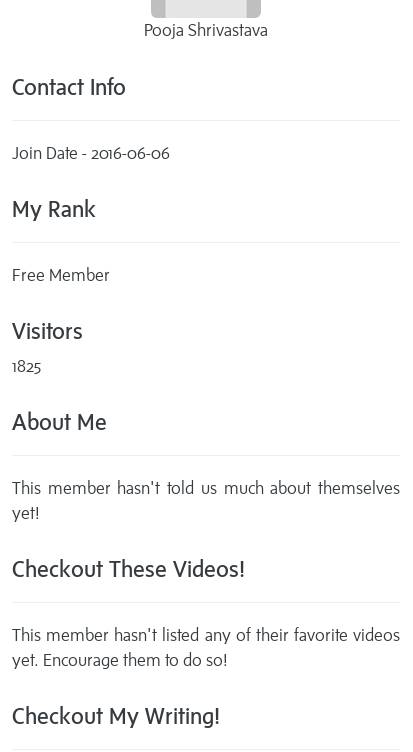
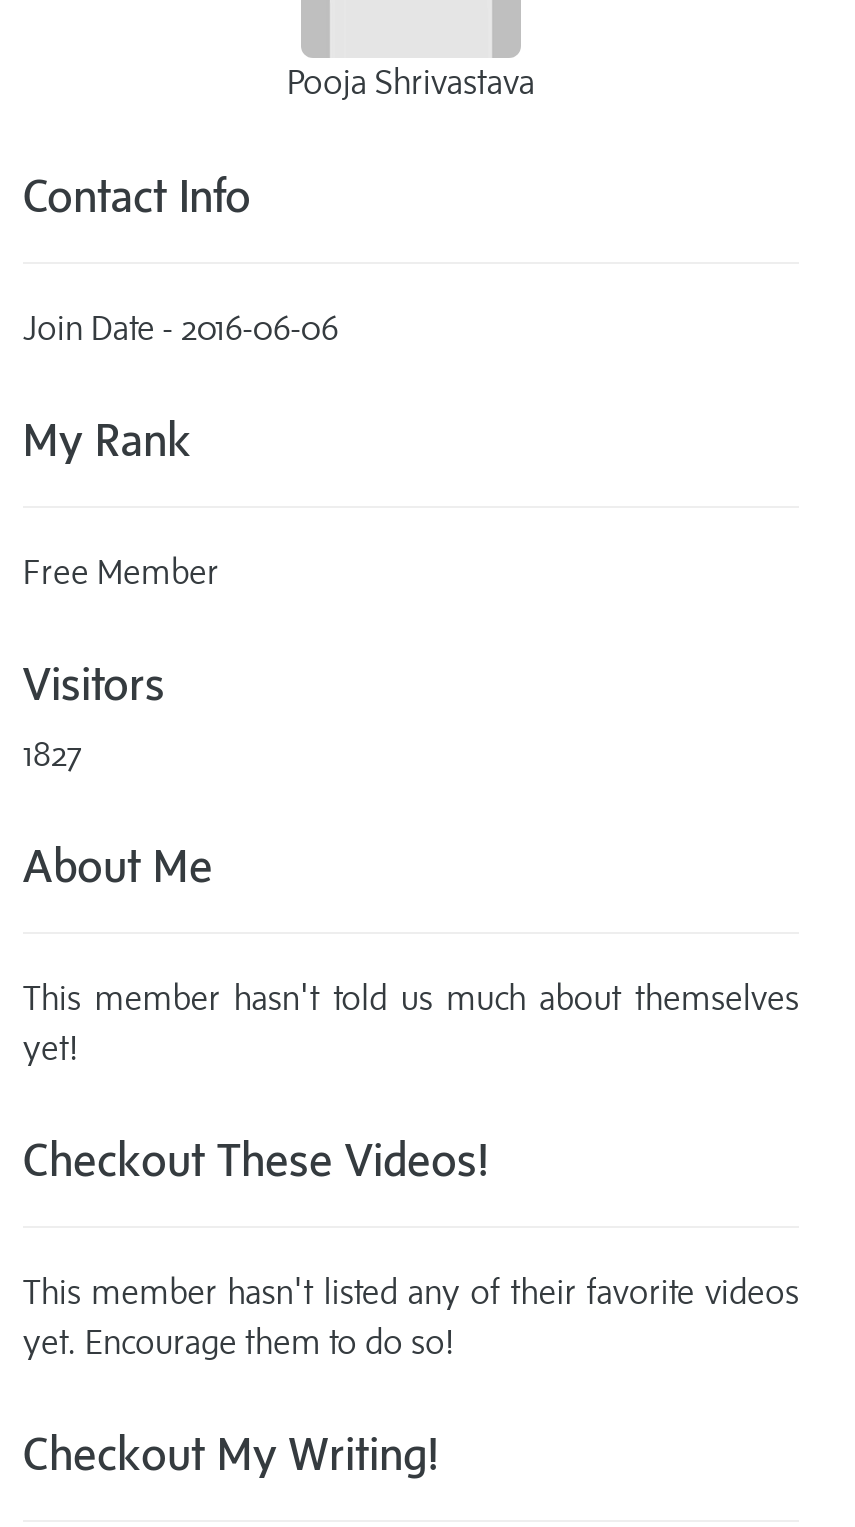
- 1825
+ 1827
